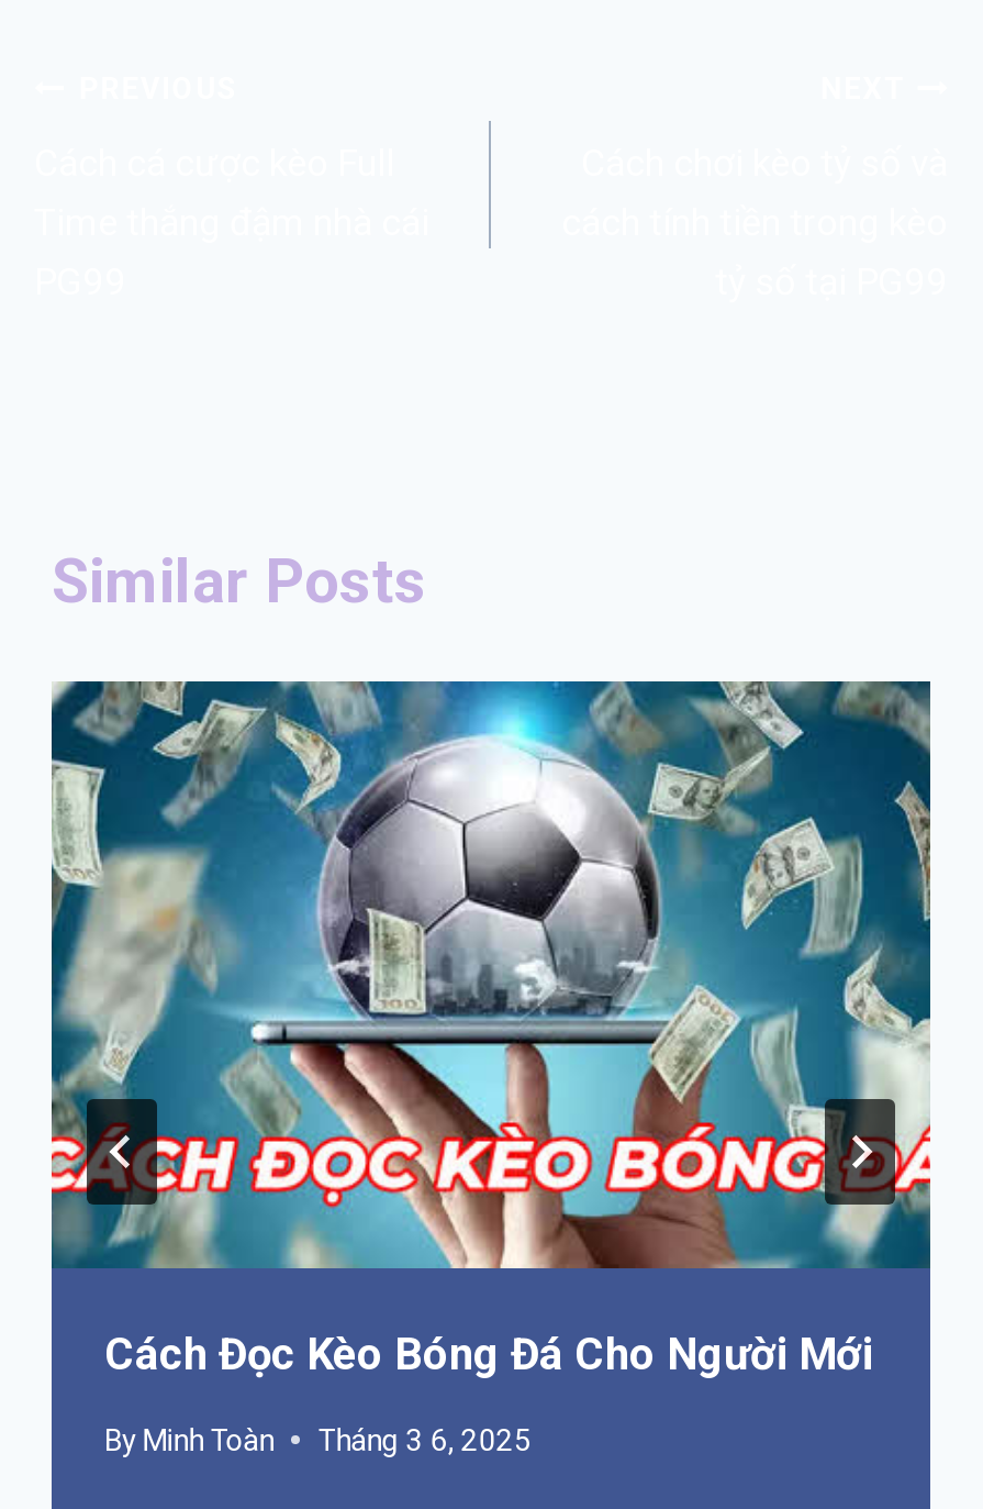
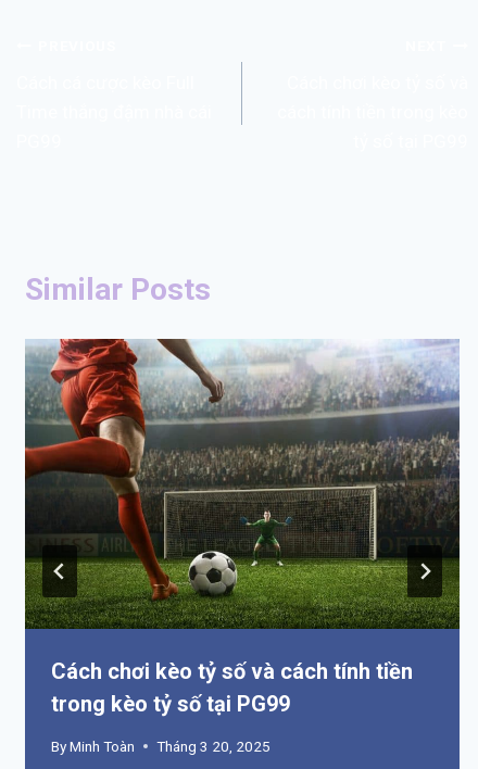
- [image]
- Cách Đọc Kèo Bóng Đá Cho Người Mới
+ [image]
+ Cách chơi kèo tỷ số và cách tính tiền
+ trong kèo tỷ số tại PG99

- By Minh Toàn Tháng 3 6, 2025
+ By Minh Toàn Tháng 3 20, 2025
